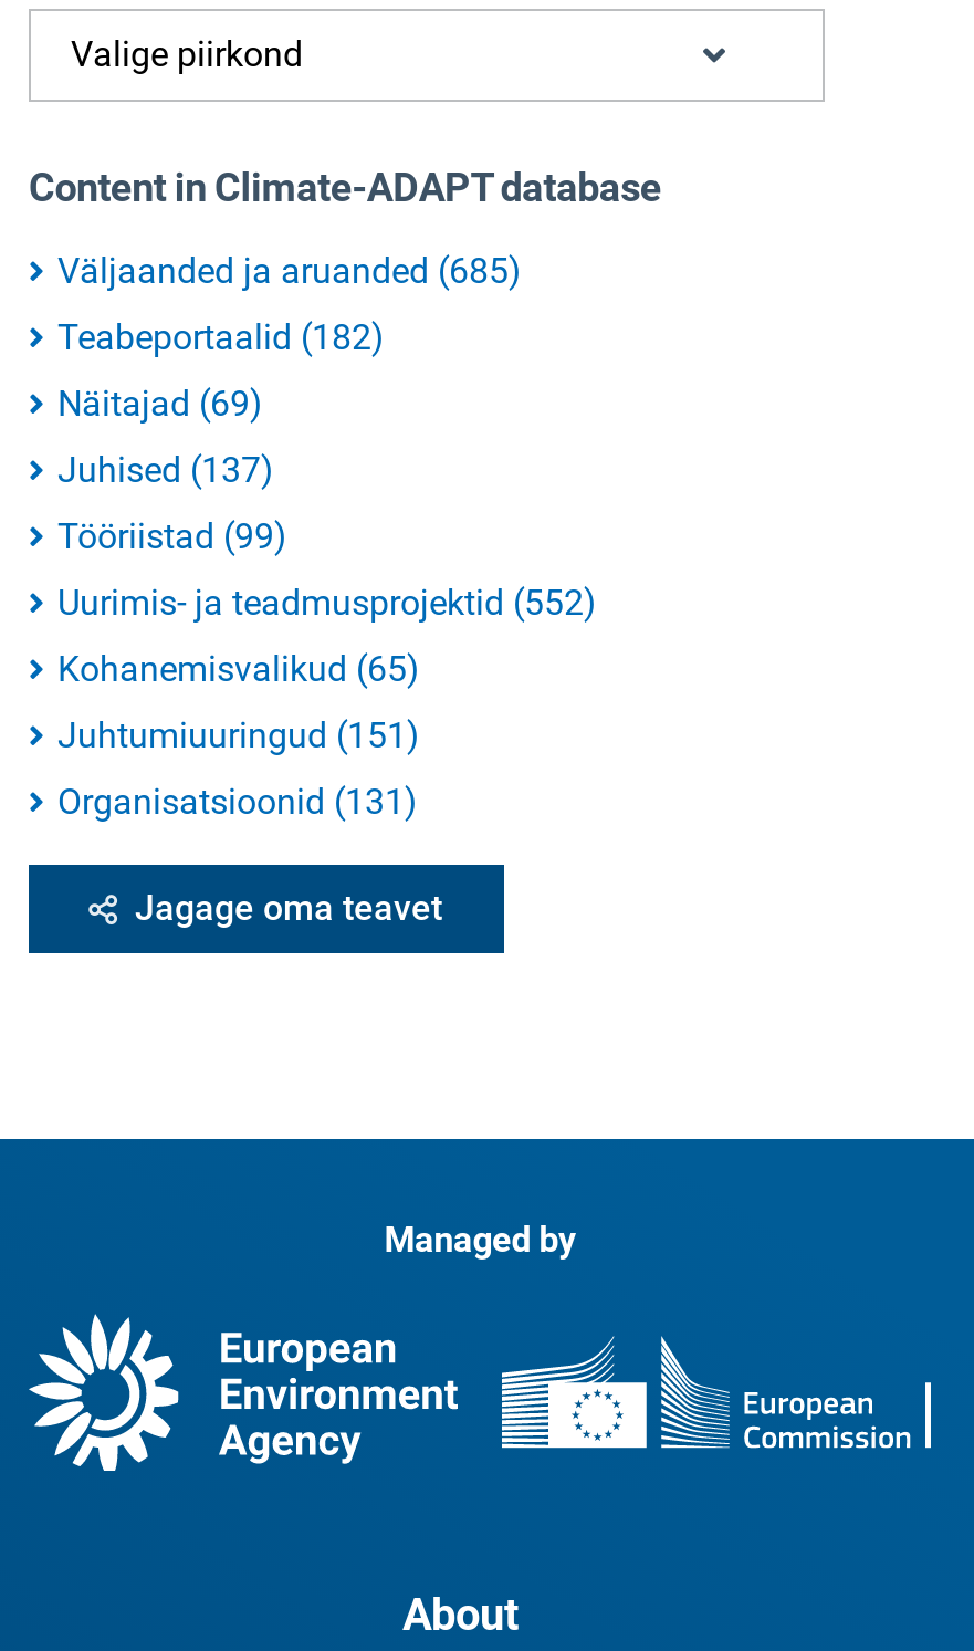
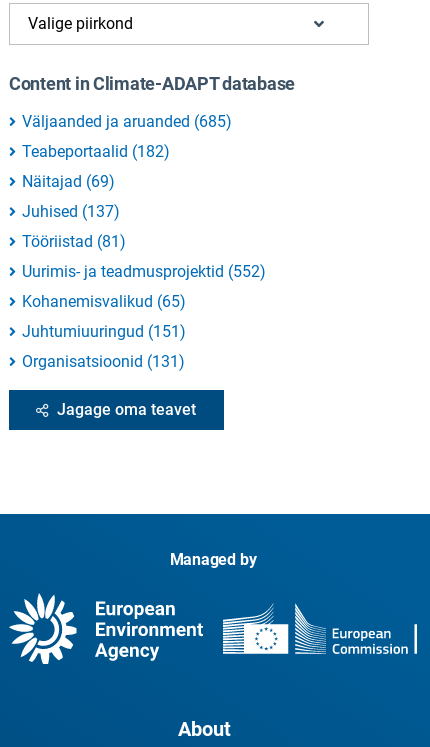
- Tööriistad (99)
+ Tööriistad (81)
